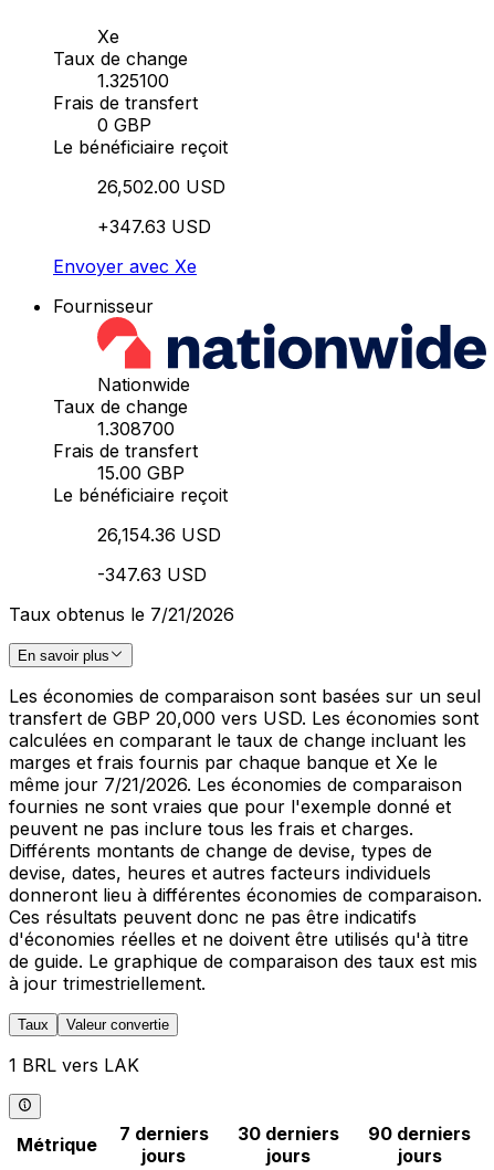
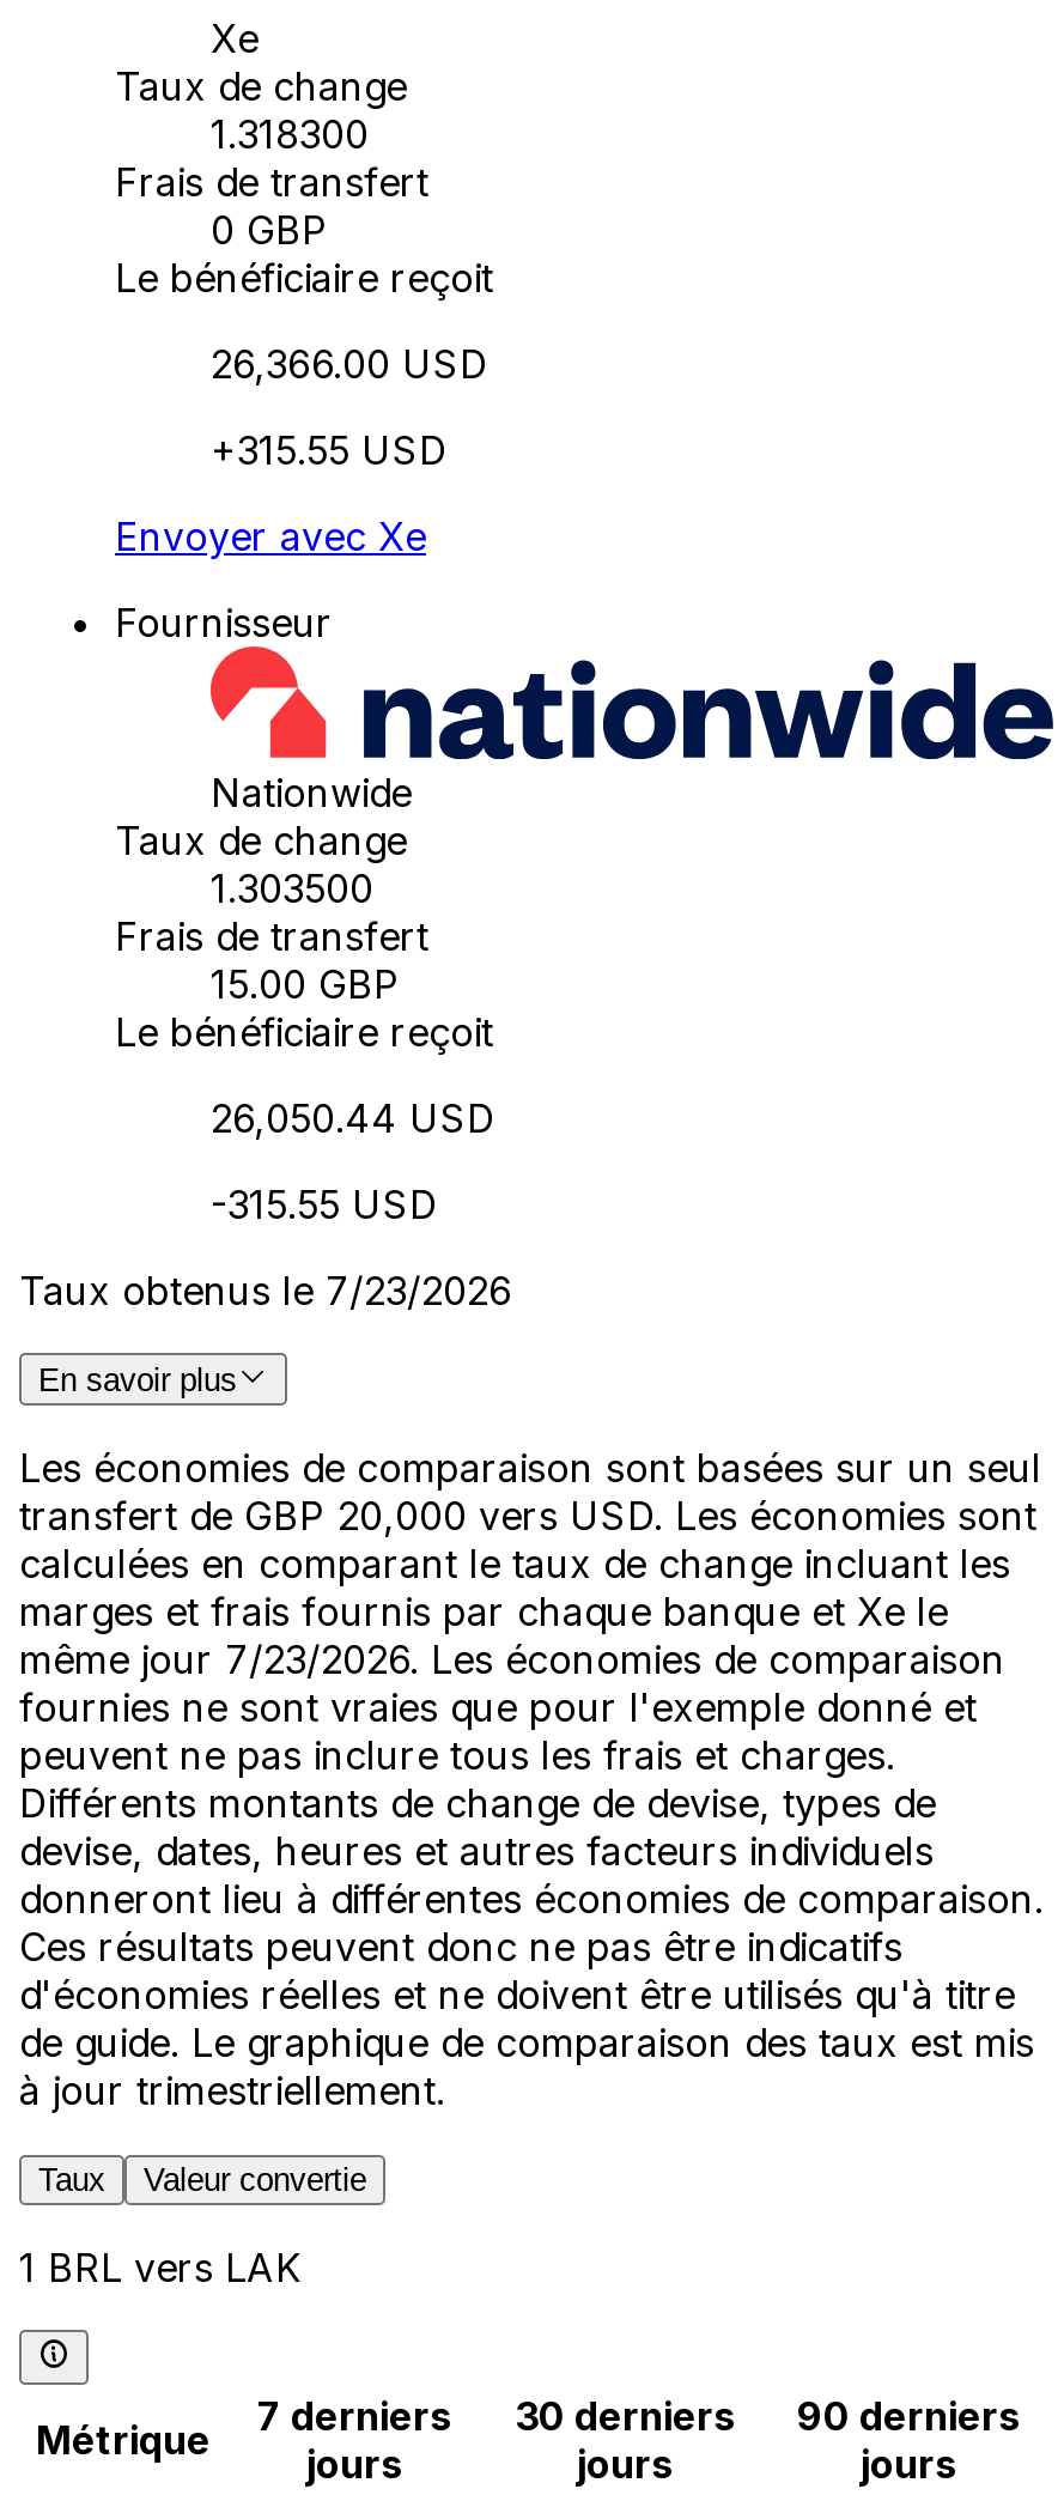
- 1.325100
+ 1.318300

- 26,502.00 USD
+ 26,366.00 USD

- +347.63 USD
+ +315.55 USD

- 1.308700
+ 1.303500

- 26,154.36 USD
+ 26,050.44 USD

- -347.63 USD
+ -315.55 USD

- Taux obtenus le 7/21/2026
+ Taux obtenus le 7/23/2026

- même jour 7/21/2026. Les économies de comparaison
+ même jour 7/23/2026. Les économies de comparaison
